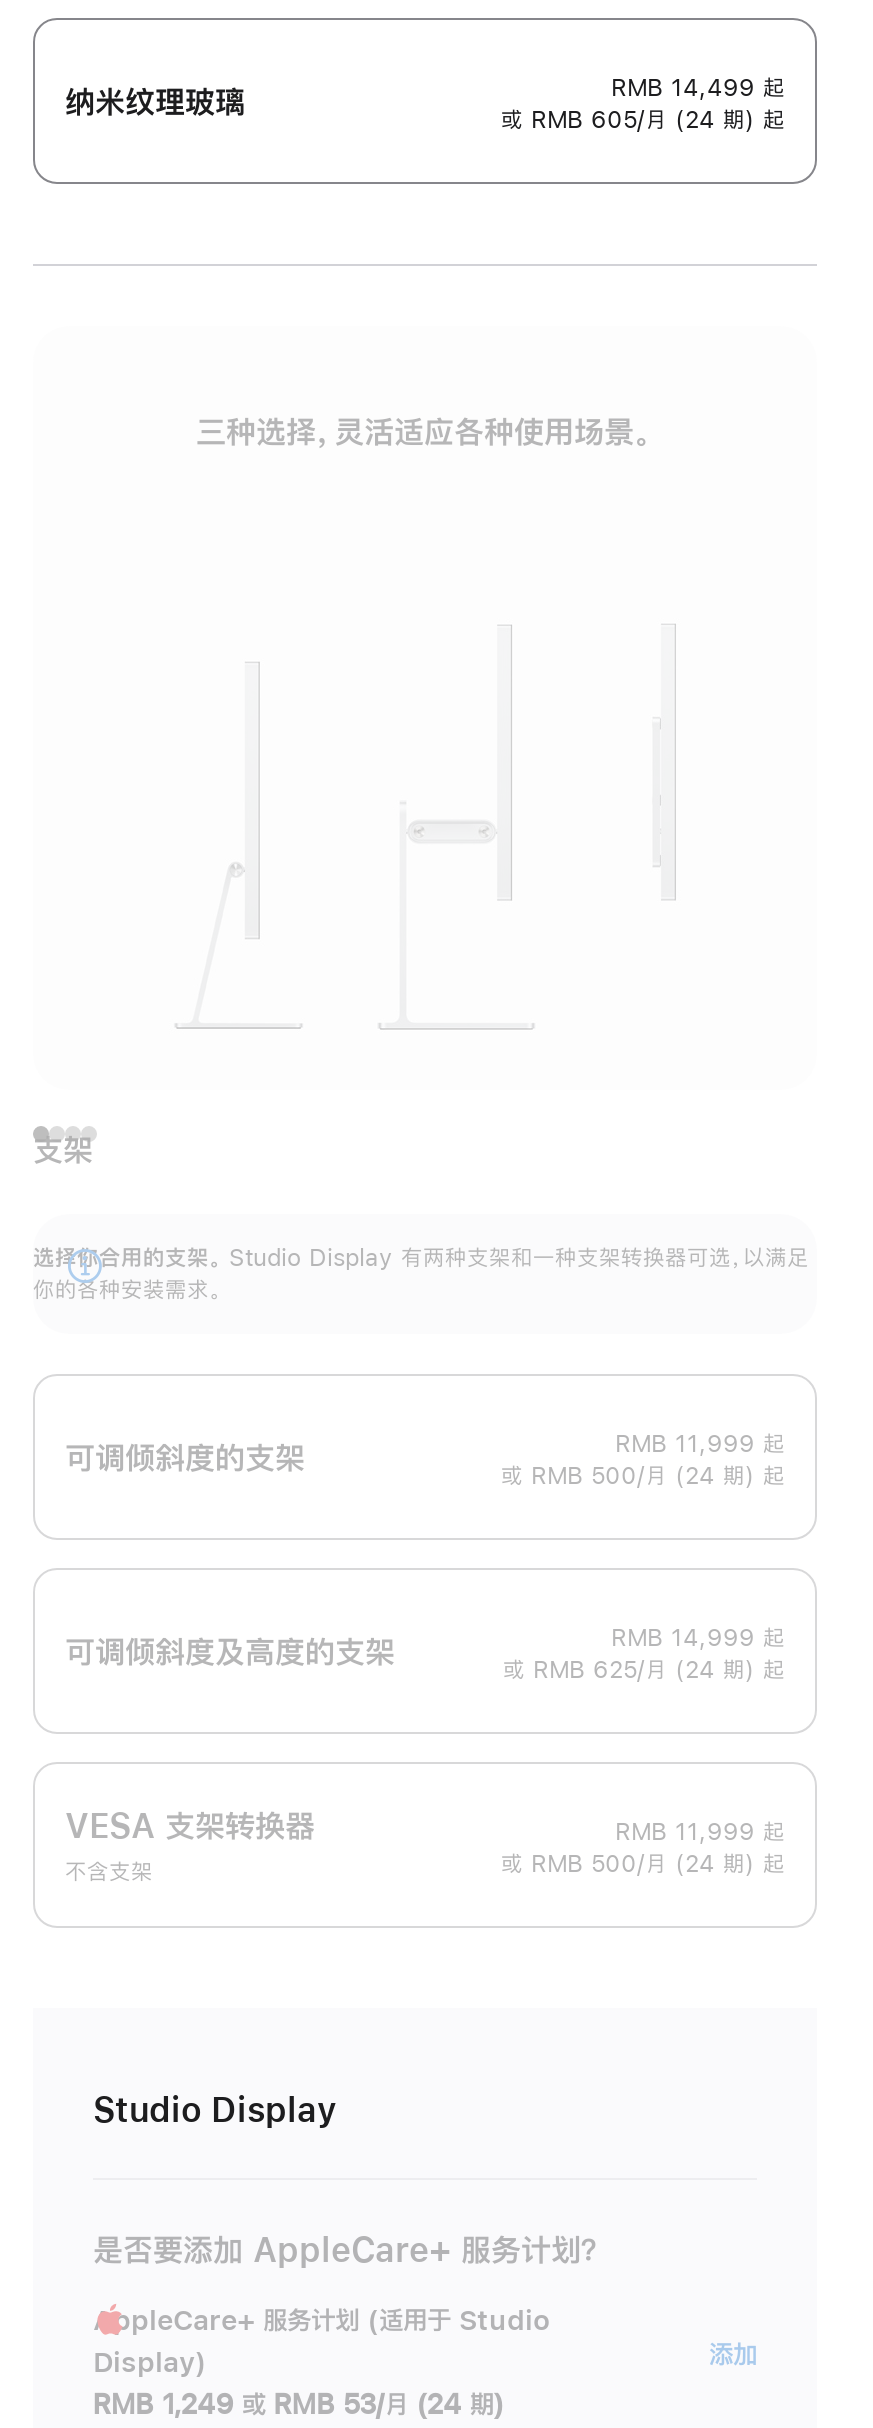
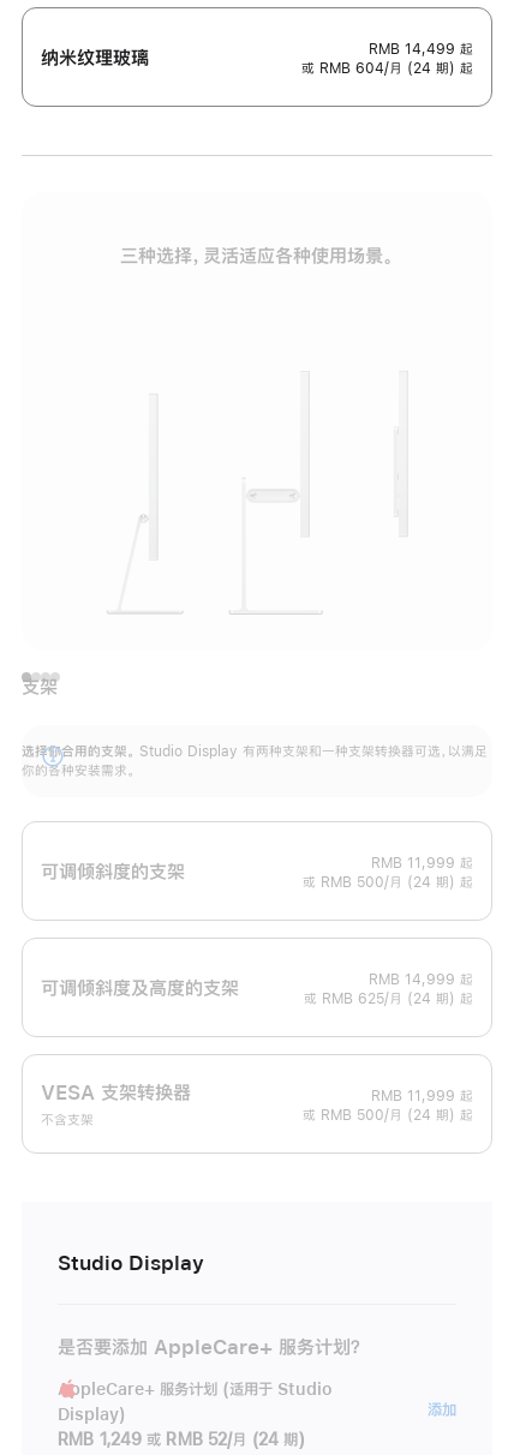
- 或 RMB 605/月 (24 期) 起
+ 或 RMB 604/月 (24 期) 起

- RMB 1,249 或 RMB 53/月 (24 期)
+ RMB 1,249 或 RMB 52/月 (24 期)
